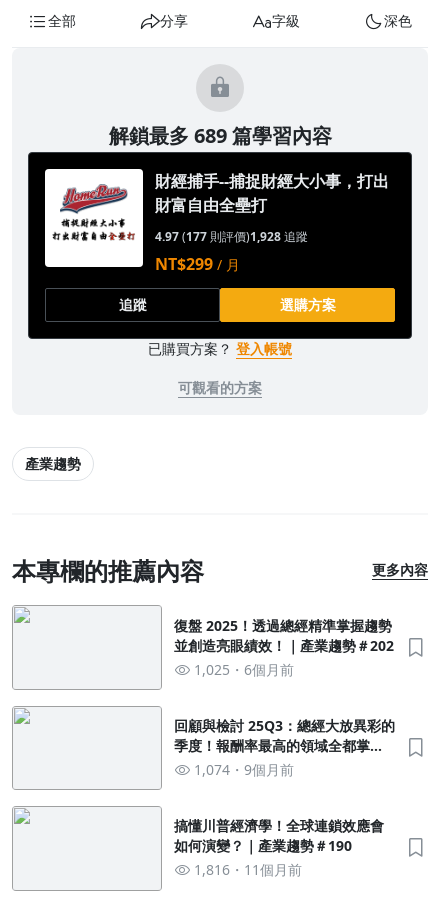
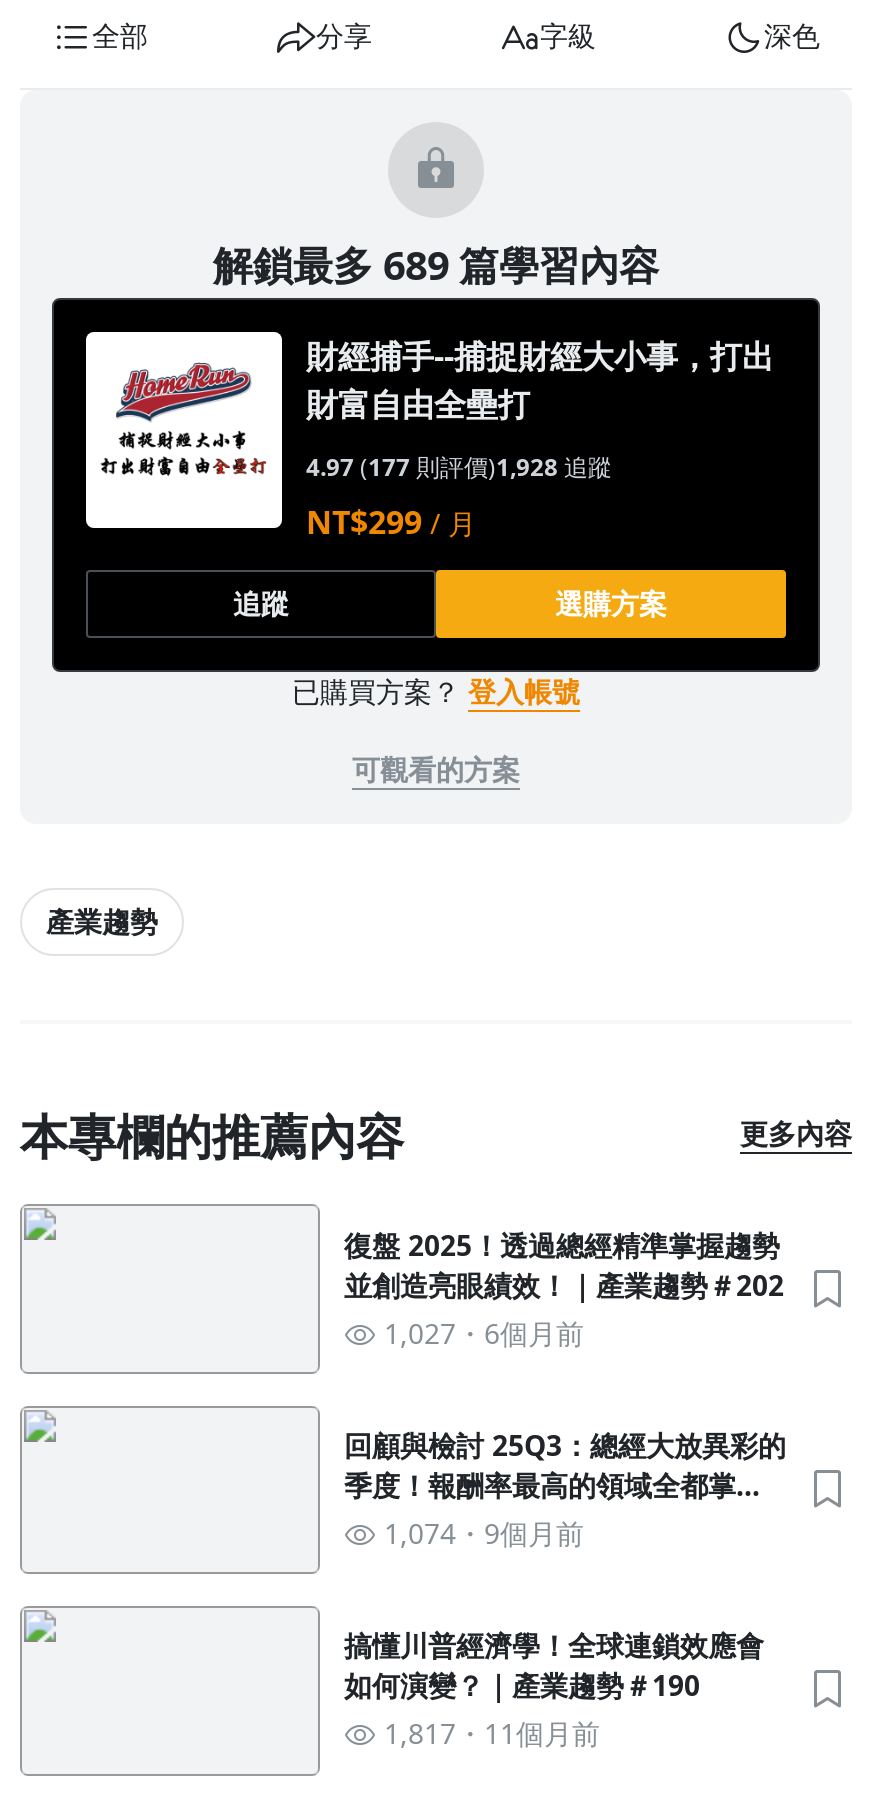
- 1,025 6個月前
+ 1,027 6個月前

- 1,816 11個月前
+ 1,817 11個月前
